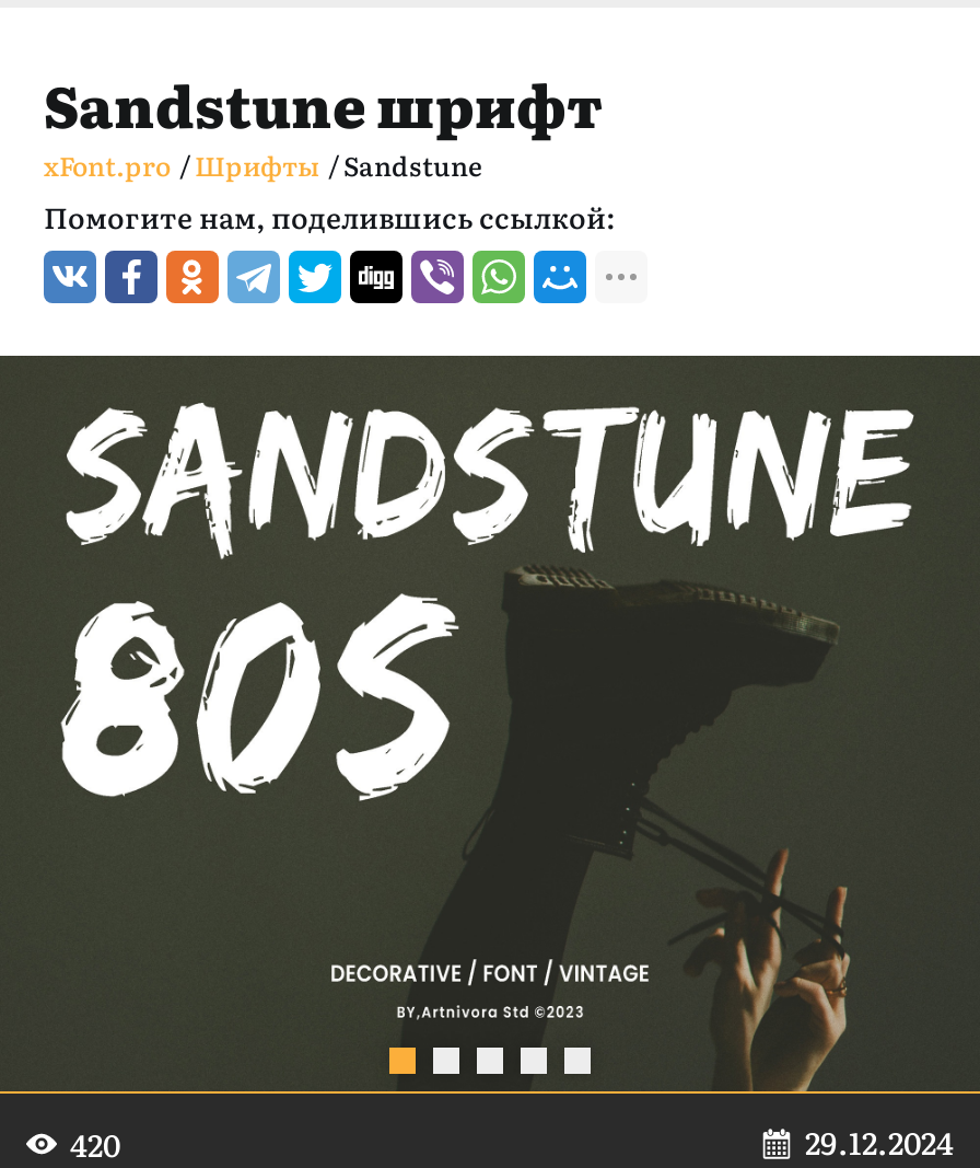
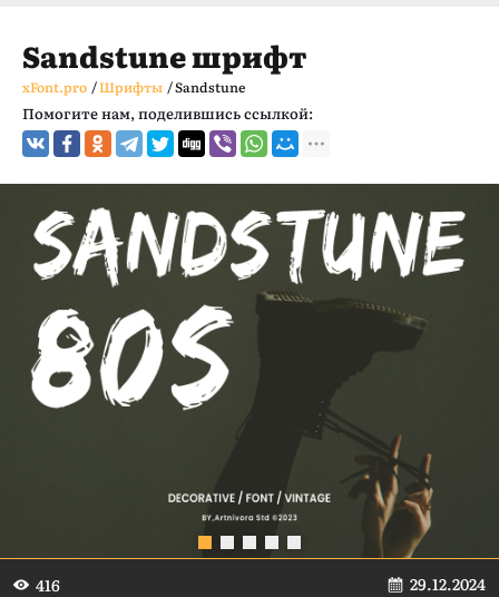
- 420
+ 416
